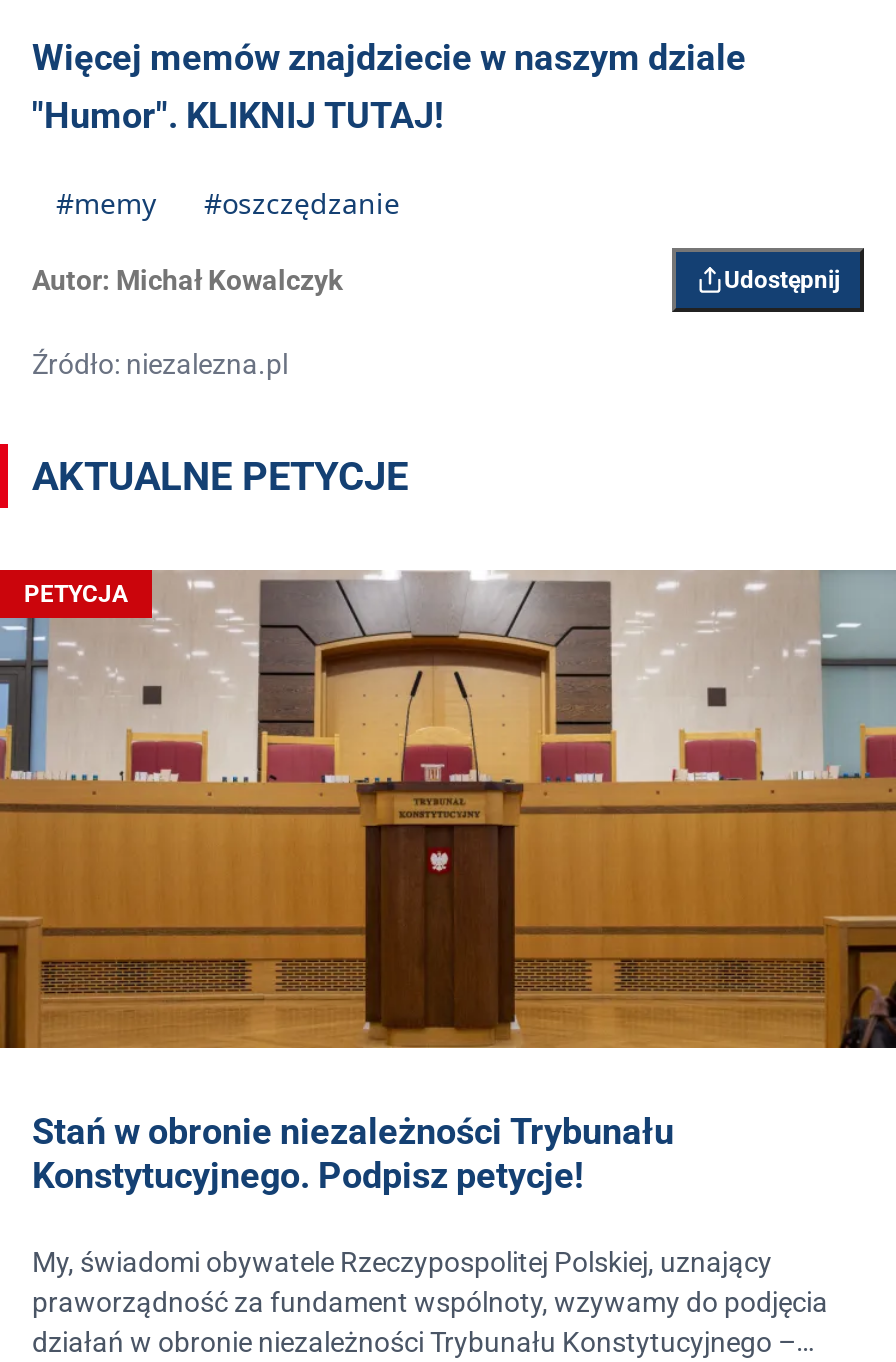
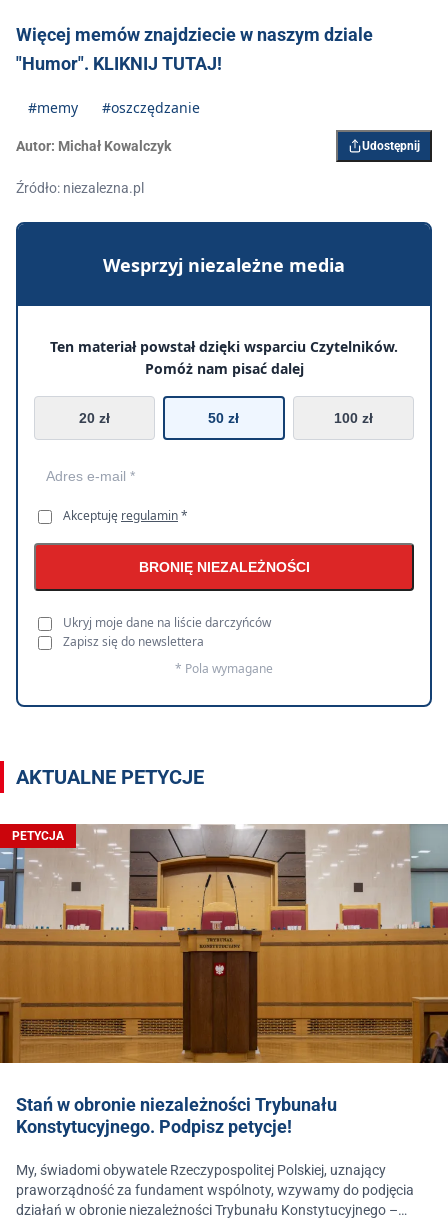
+ [image]
+ Wesprzyj niezależne media
+ Ten materiał powstał dzięki wsparciu Czytelników.
+ Pomóż nam pisać dalej
+ 20 zł
+ 50 zł
+ 100 zł

+ Akceptuję regulamin *
+ BRONIĘ NIEZALEŻNOŚCI
+ Ukryj moje dane na liście darczyńców
+ Zapisz się do newslettera
+ * Pola wymagane
